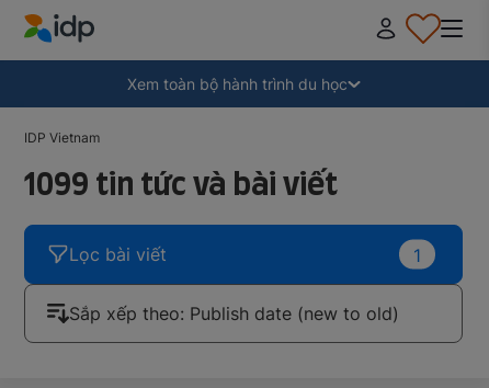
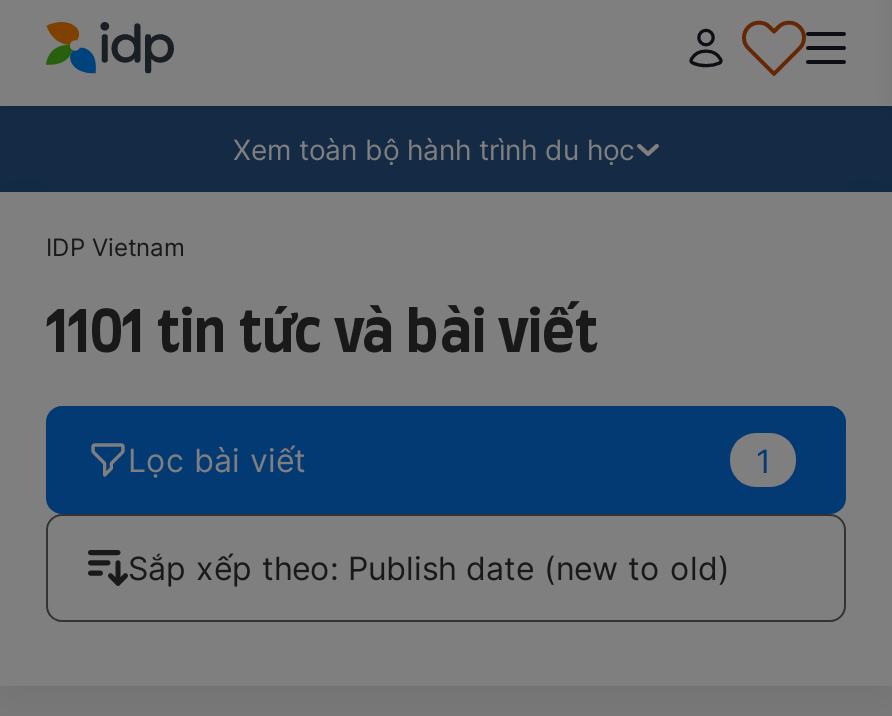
- 1099 tin tức và bài viết
+ 1101 tin tức và bài viết
